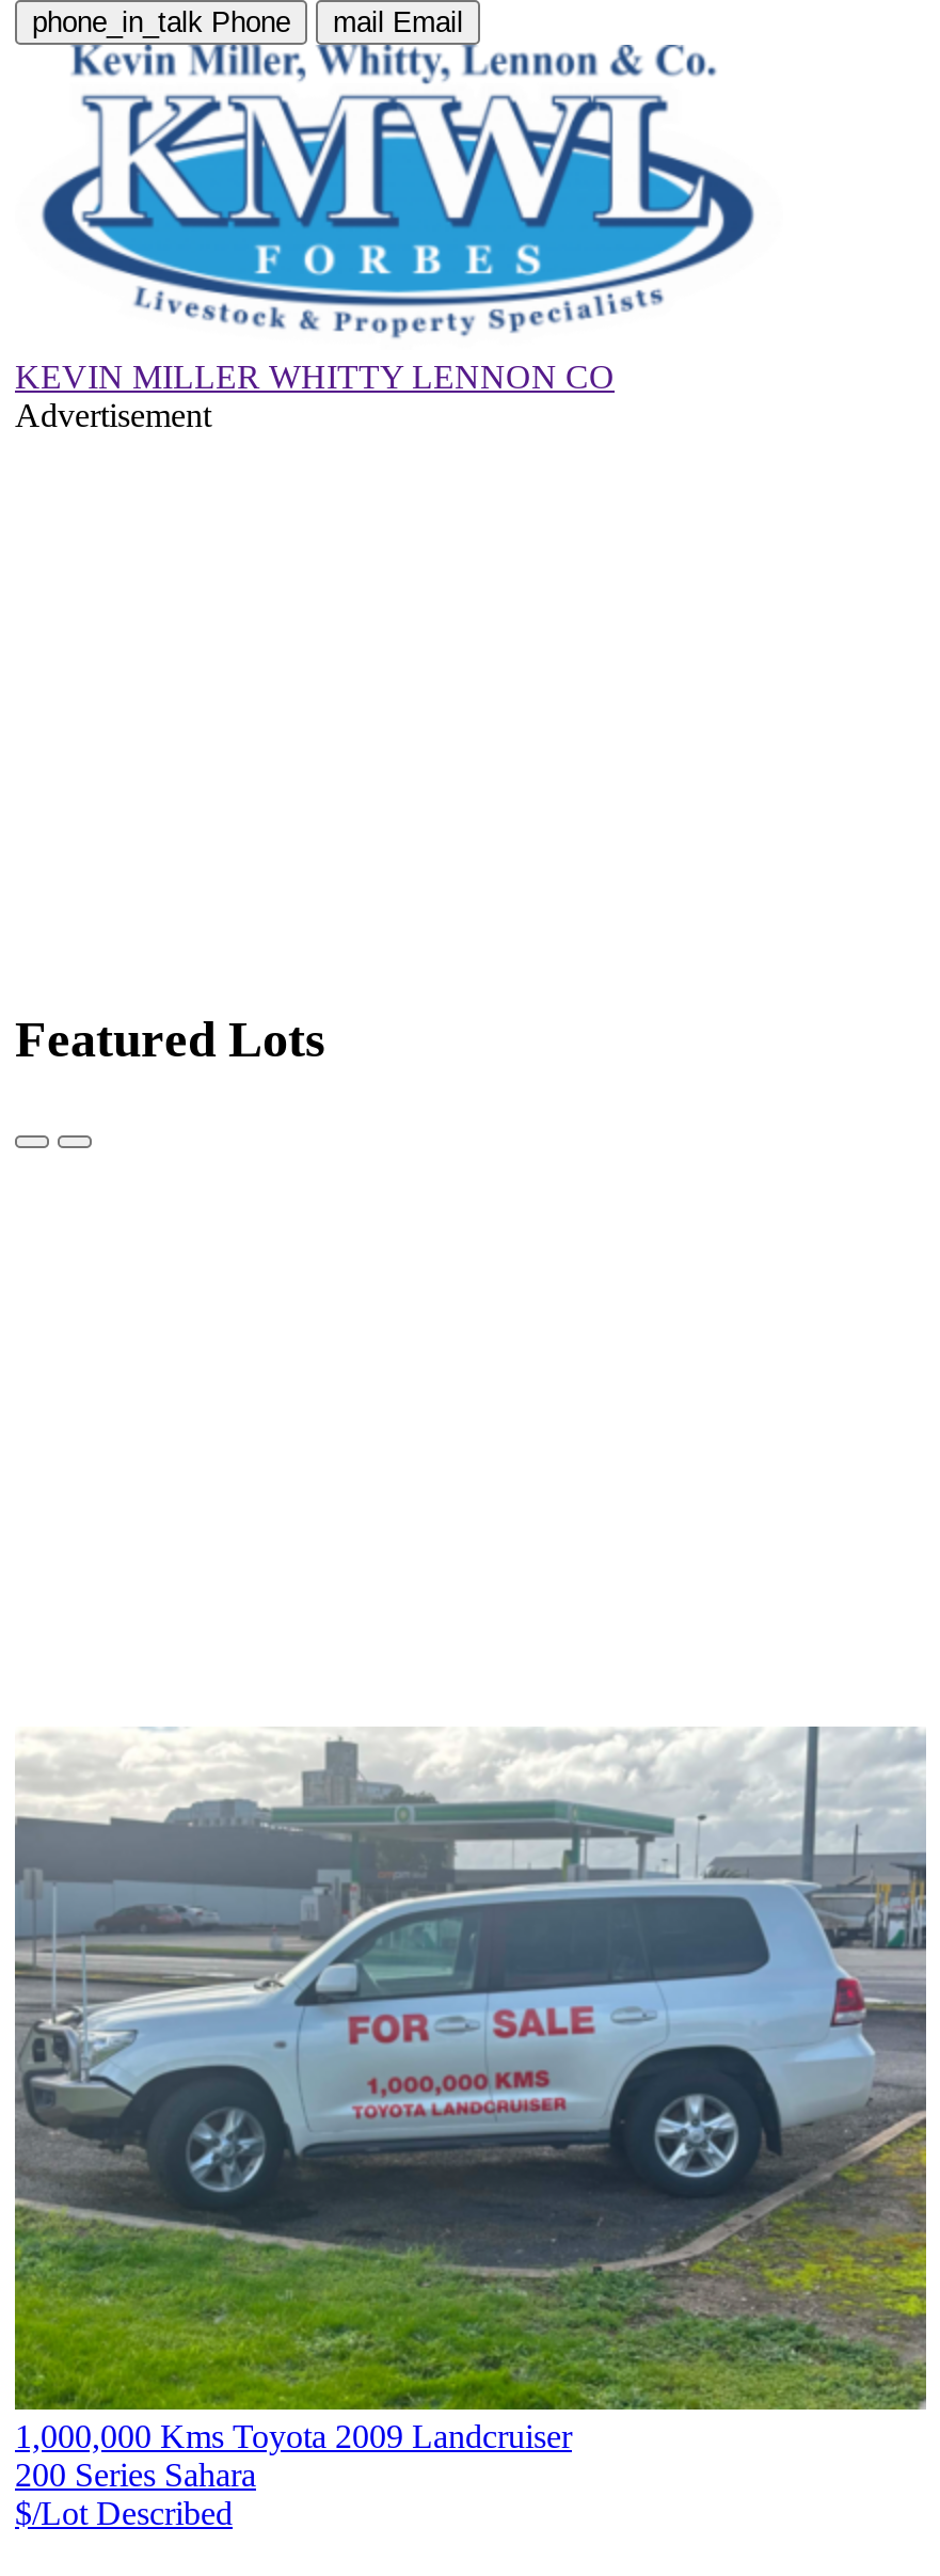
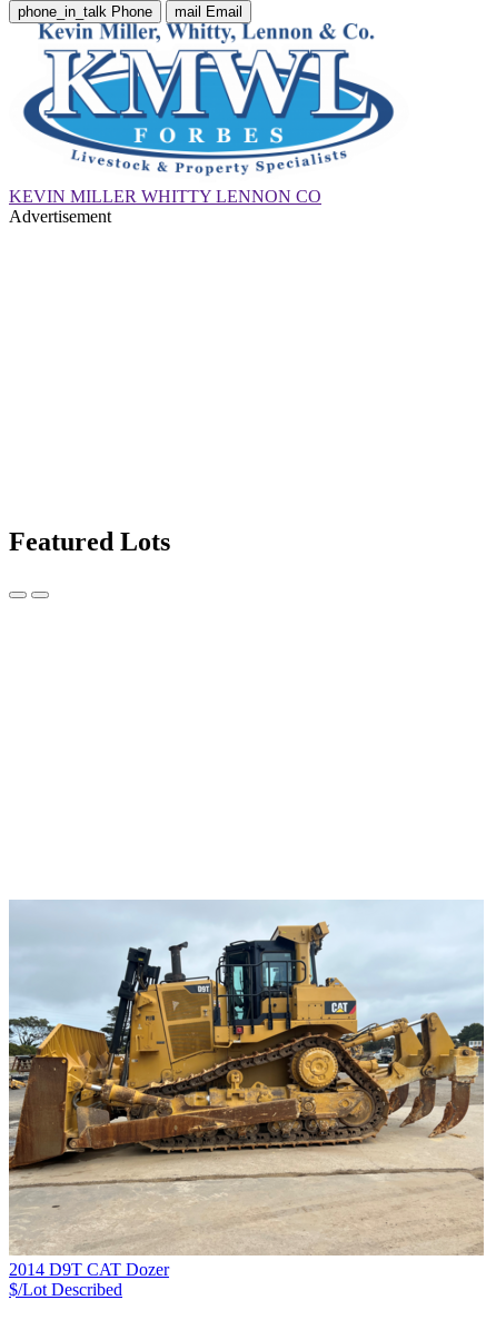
- [image]
- 1,000,000 Kms Toyota 2009 Landcruiser
- 200 Series Sahara
+ [image]
+ 2014 D9T CAT Dozer
